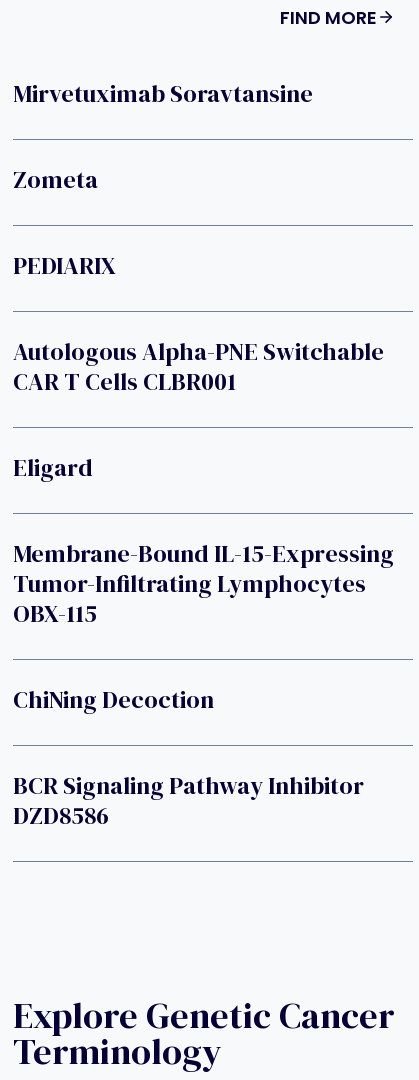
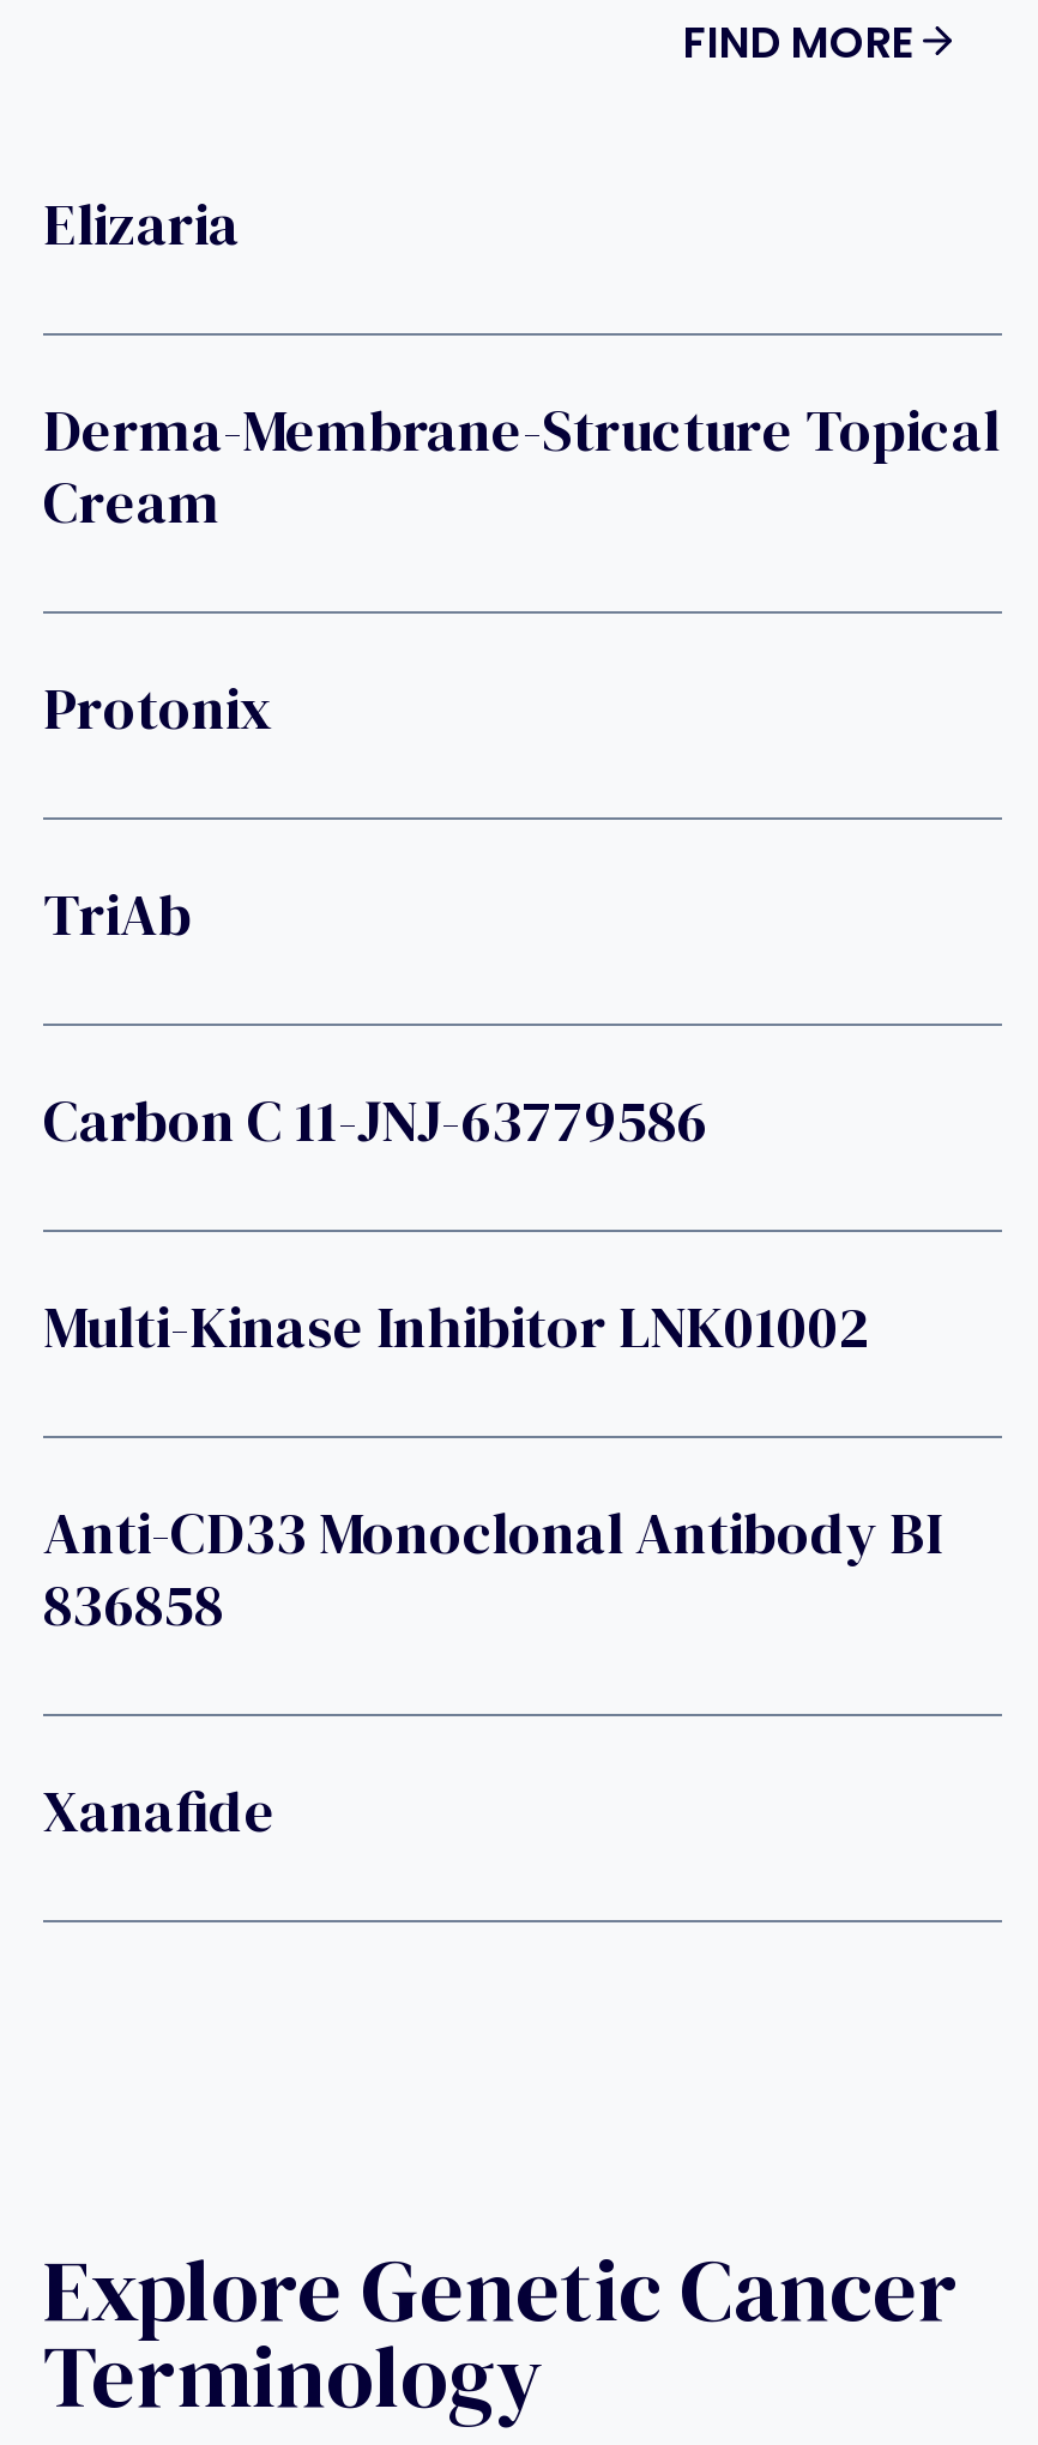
- Mirvetuximab Soravtansine
+ Elizaria

- Zometa
+ Derma-Membrane-Structure Topical
+ Cream

- PEDIARIX
+ Protonix

- Autologous Alpha-PNE Switchable
- CAR T Cells CLBR001
+ TriAb

- Eligard
+ Carbon C 11-JNJ-63779586

- Membrane-Bound IL-15-Expressing
- Tumor-Infiltrating Lymphocytes
- OBX-115
+ Multi-Kinase Inhibitor LNK01002

- ChiNing Decoction
+ Anti-CD33 Monoclonal Antibody BI
+ 836858

- BCR Signaling Pathway Inhibitor
- DZD8586
+ Xanafide
